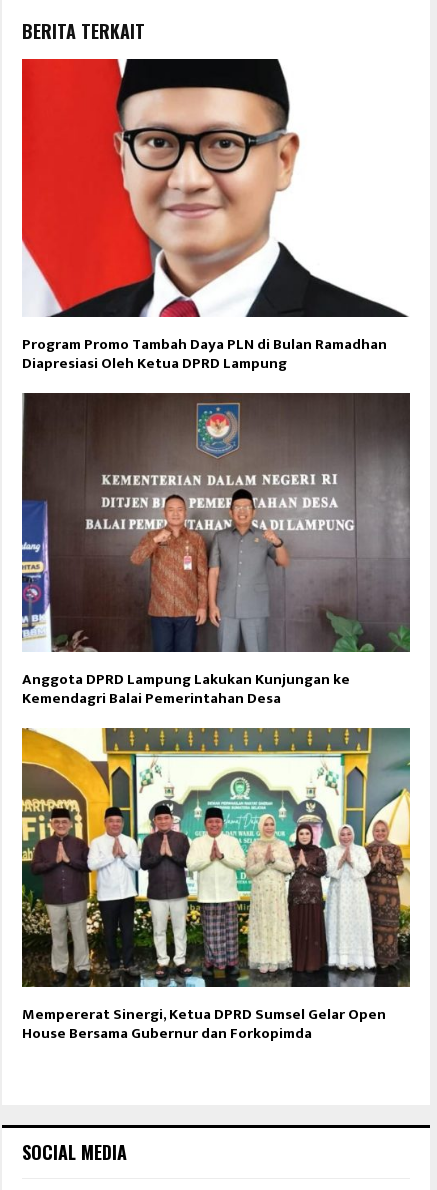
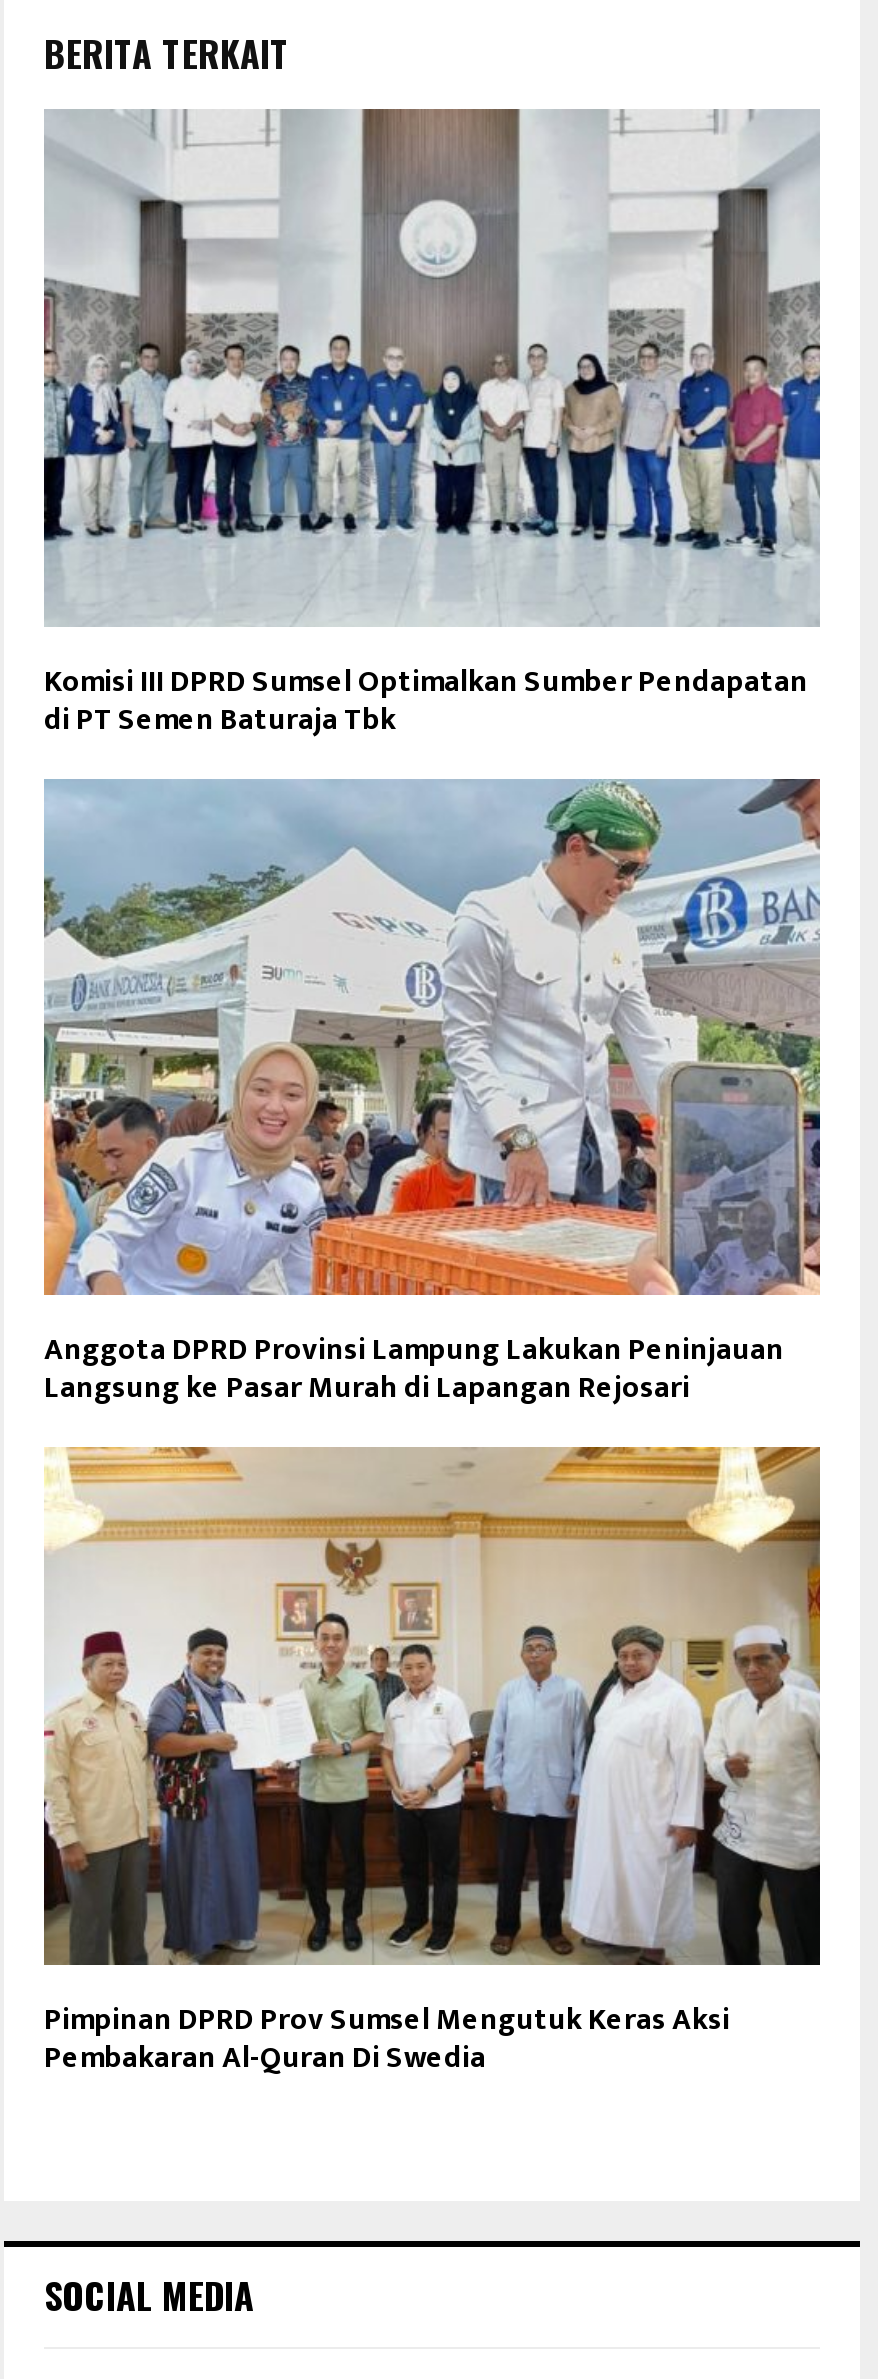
- [image]
- Program Promo Tambah Daya PLN di Bulan Ramadhan
- Diapresiasi Oleh Ketua DPRD Lampung
+ [image]
+ Komisi III DPRD Sumsel Optimalkan Sumber Pendapatan
+ di PT Semen Baturaja Tbk

- [image]
- Anggota DPRD Lampung Lakukan Kunjungan ke
- Kemendagri Balai Pemerintahan Desa
+ [image]
+ Anggota DPRD Provinsi Lampung Lakukan Peninjauan
+ Langsung ke Pasar Murah di Lapangan Rejosari

- [image]
- Mempererat Sinergi, Ketua DPRD Sumsel Gelar Open
- House Bersama Gubernur dan Forkopimda
+ [image]
+ Pimpinan DPRD Prov Sumsel Mengutuk Keras Aksi
+ Pembakaran Al-Quran Di Swedia
